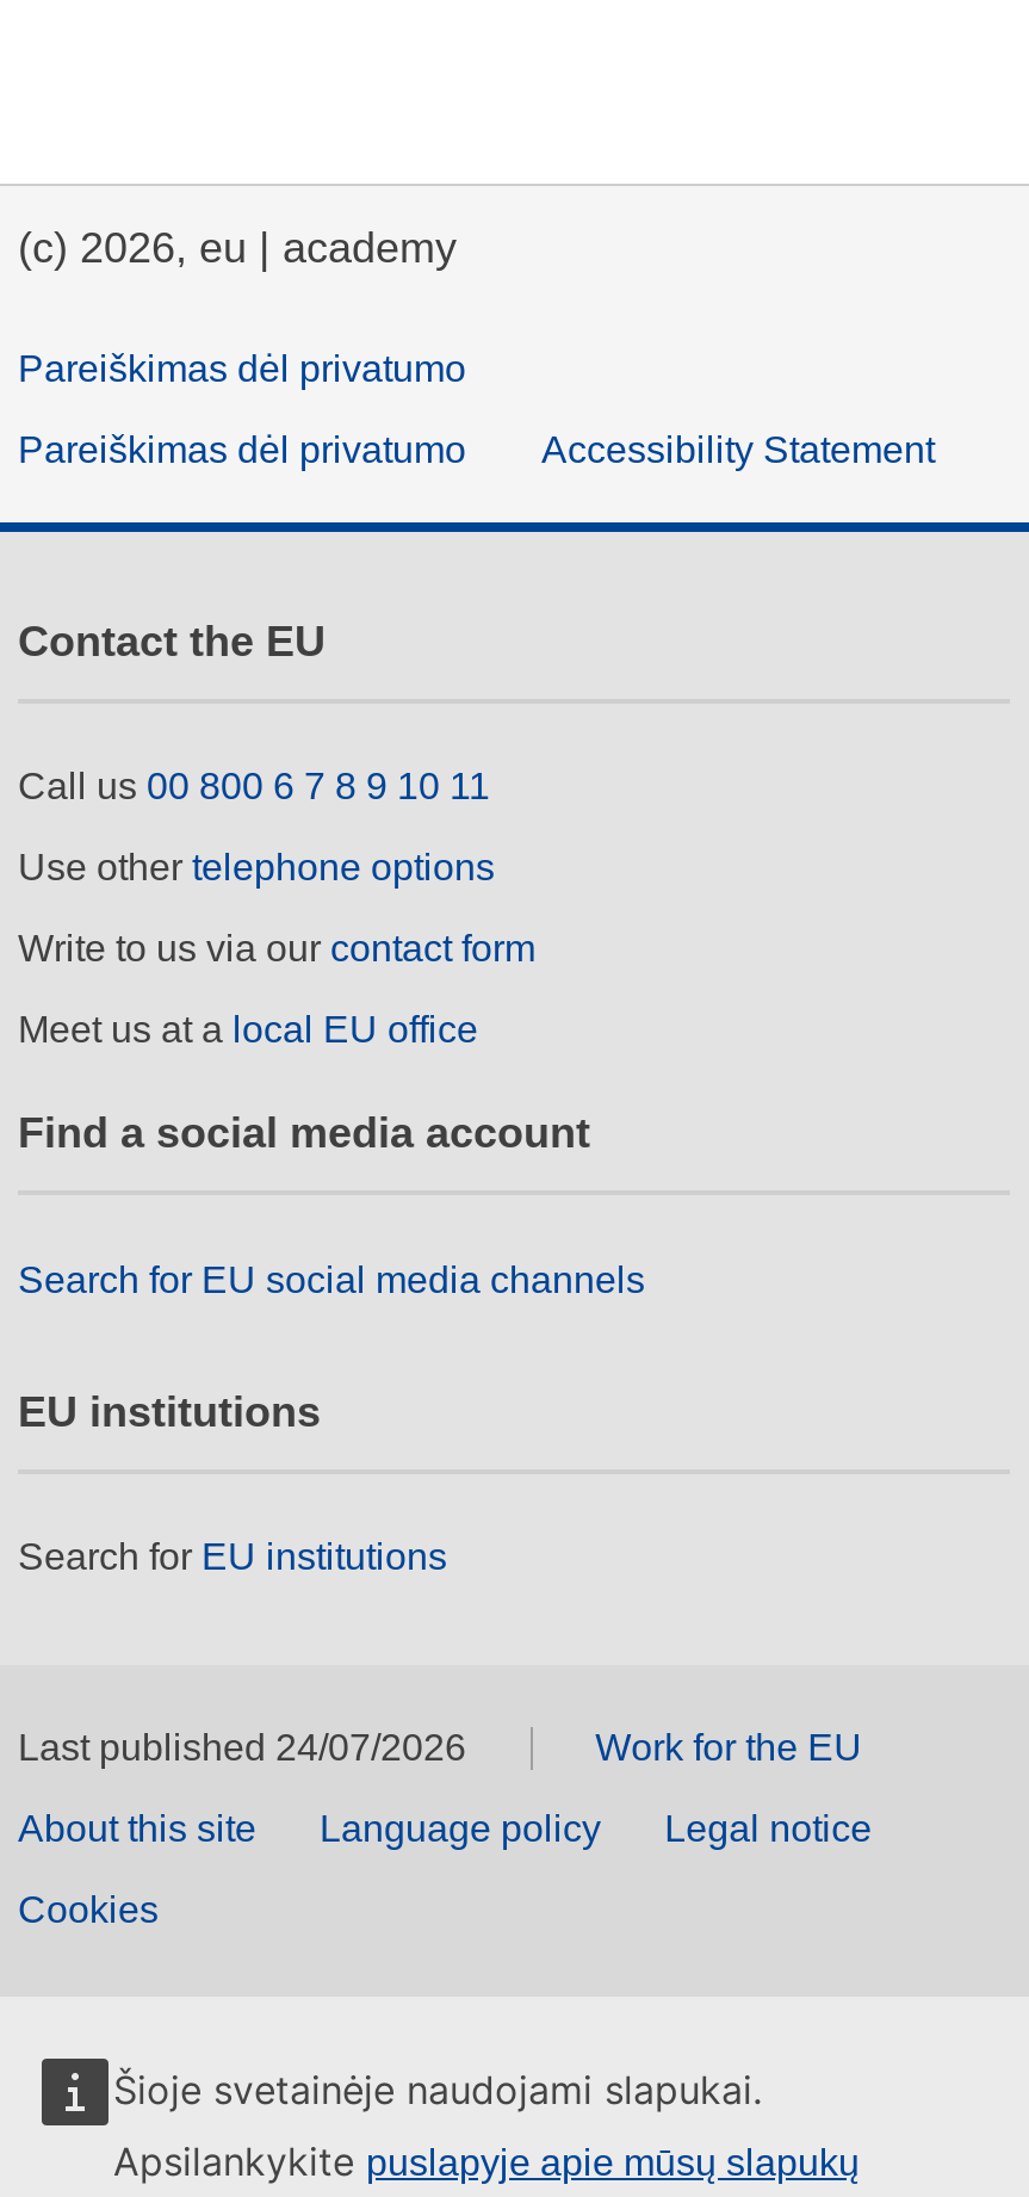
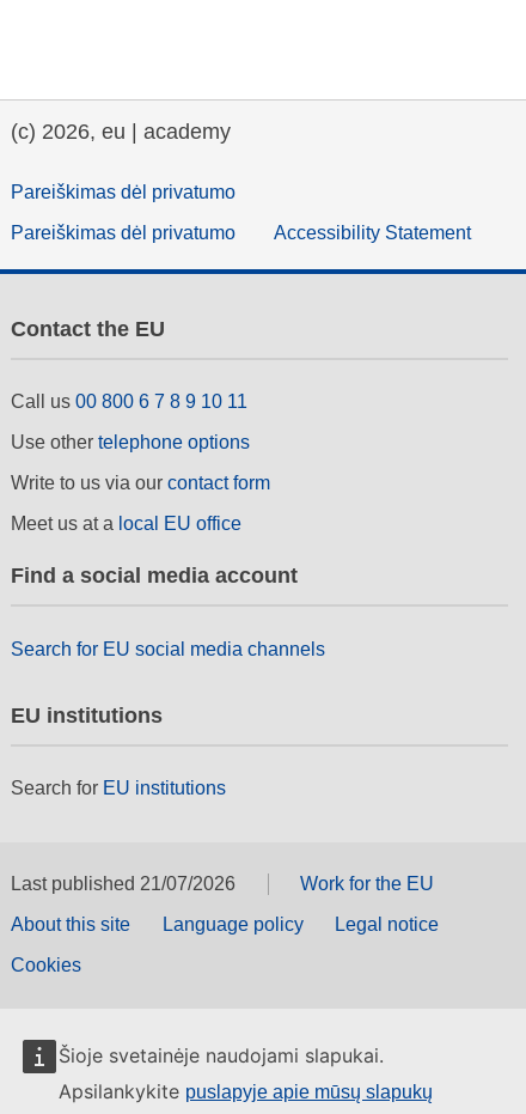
- Last published 24/07/2026
+ Last published 21/07/2026
